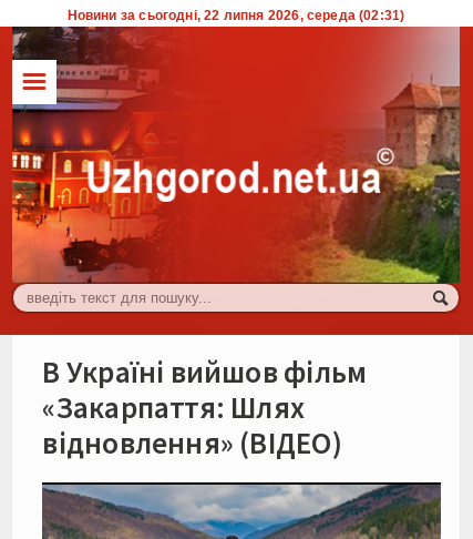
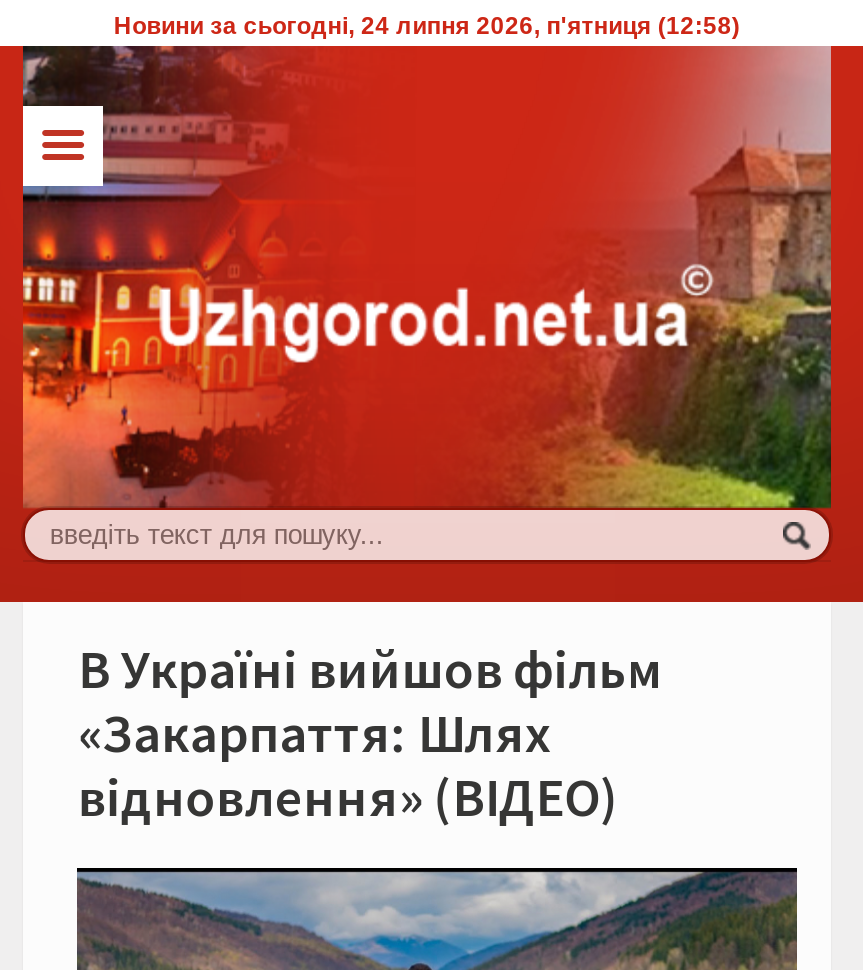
- Новини за сьогодні, 22 липня 2026, середа (02:31)
+ Новини за сьогодні, 24 липня 2026, п'ятниця (12:58)
